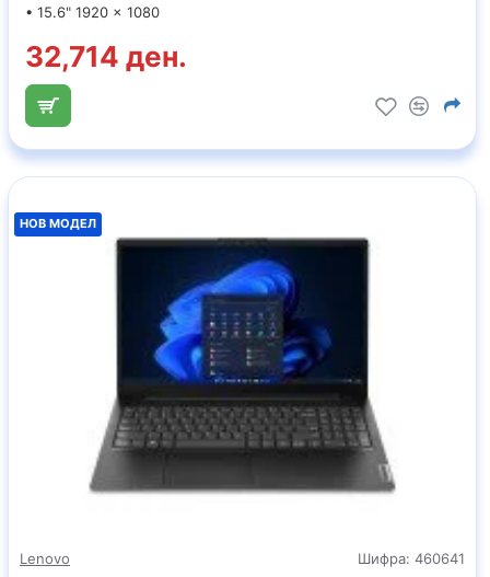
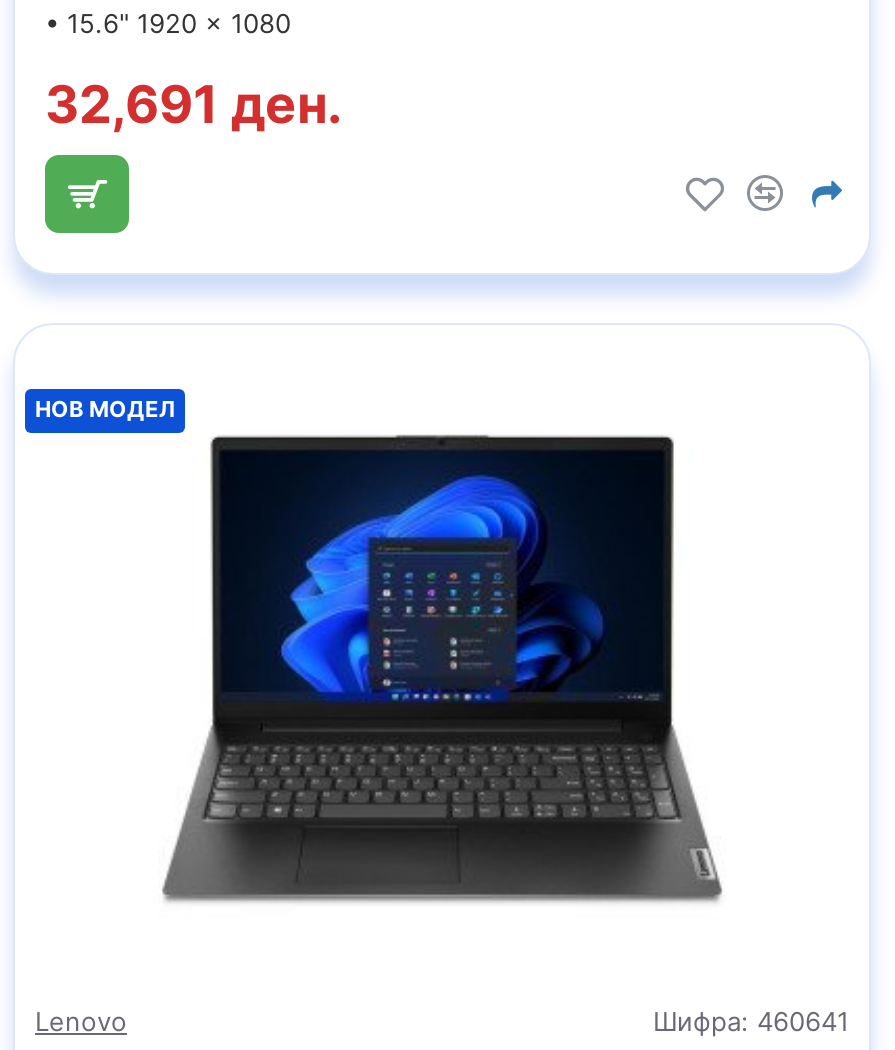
- 32,714 ден.
+ 32,691 ден.
